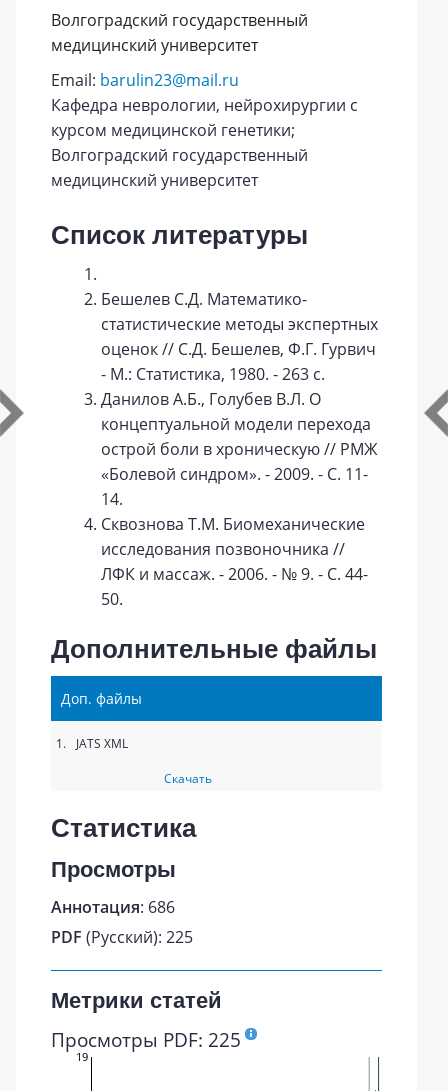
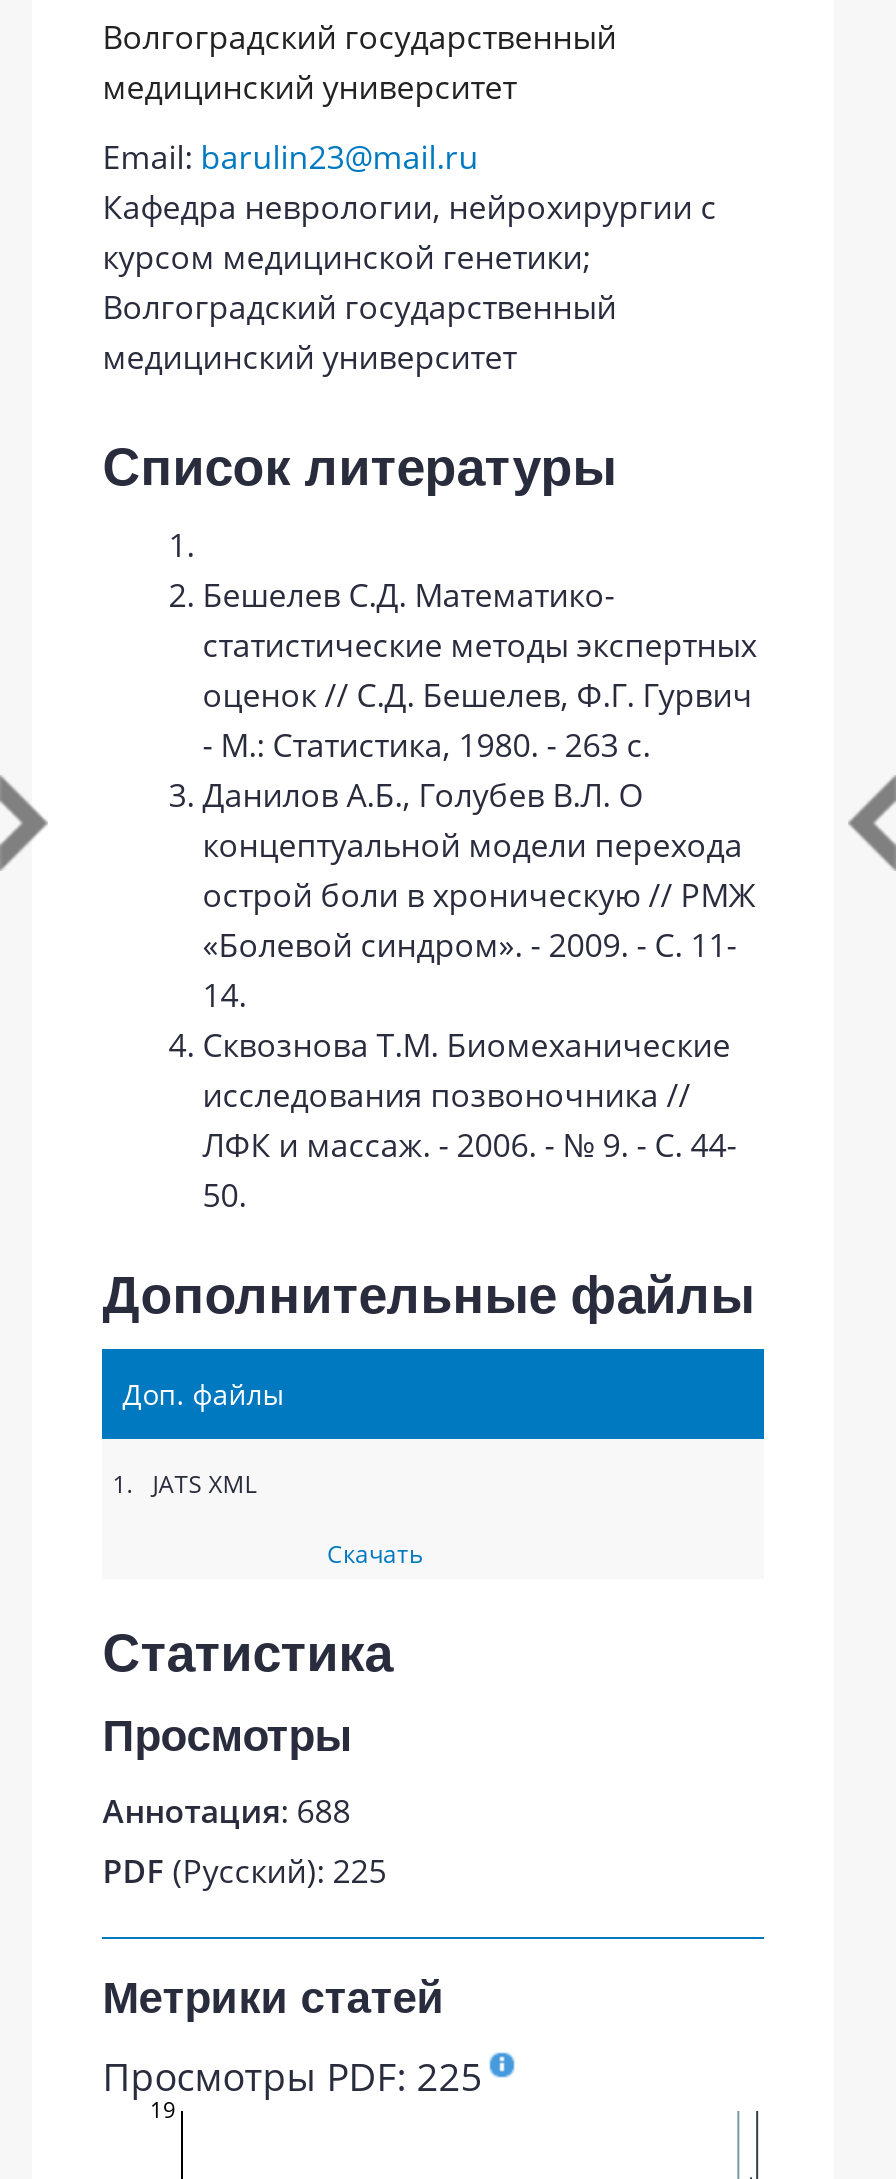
- Аннотация: 686
+ Аннотация: 688
